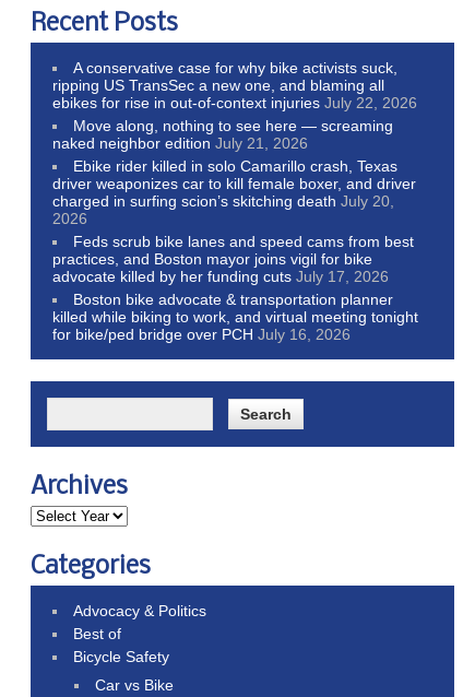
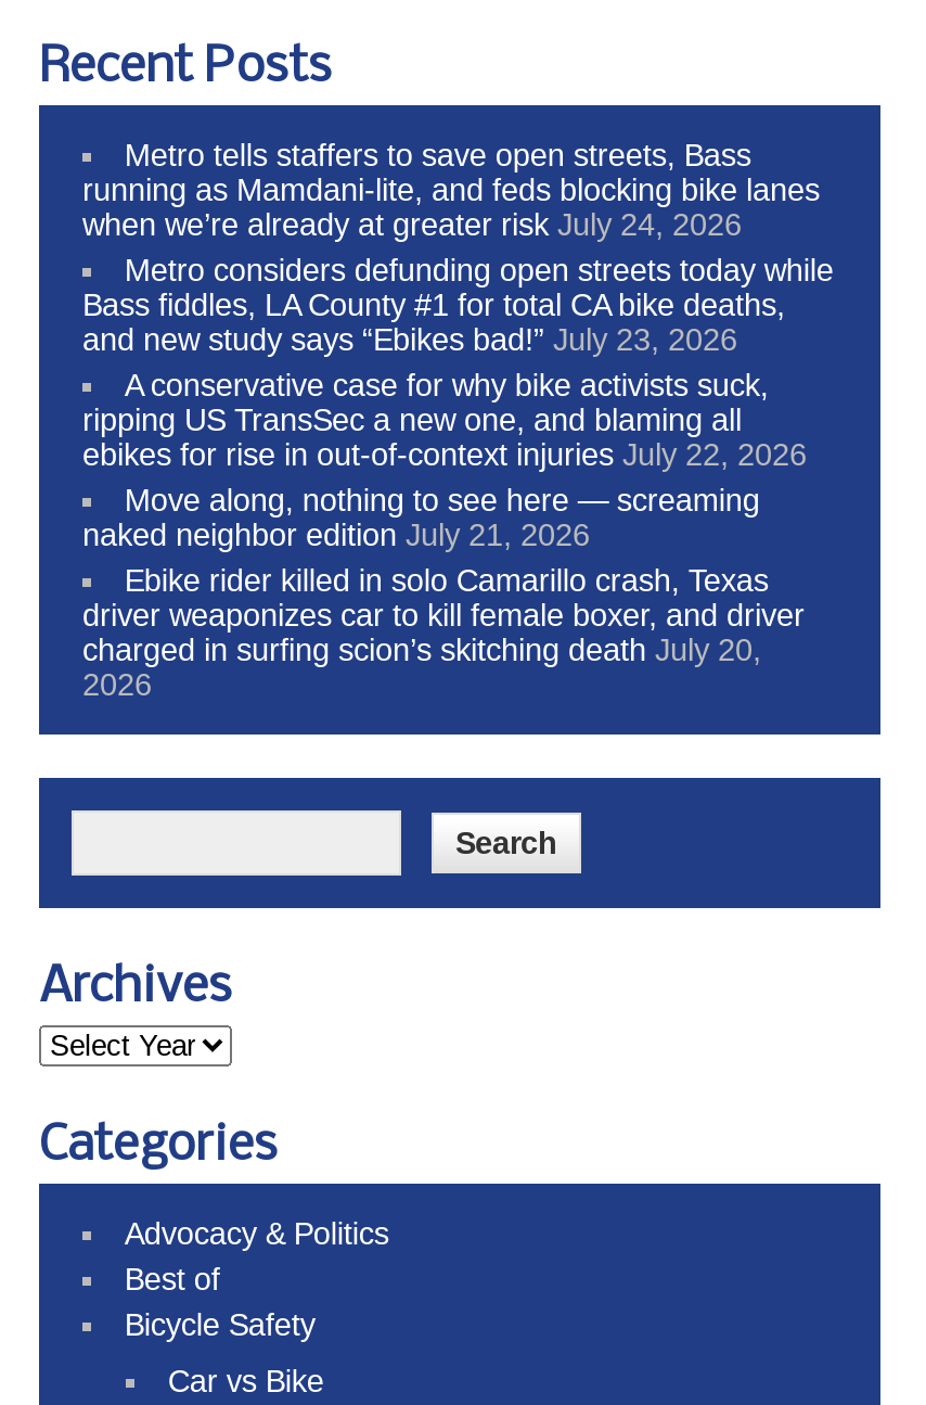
+ Metro tells staffers to save open streets, Bass
+ running as Mamdani-lite, and feds blocking bike lanes
+ when we’re already at greater risk July 24, 2026
+ Metro considers defunding open streets today while
+ Bass fiddles, LA County #1 for total CA bike deaths,
+ and new study says “Ebikes bad!” July 23, 2026

moved down: A conservative case for why bike activists suck, | ripping US TransSec a new one, and blaming all | ebikes for rise in out-of-context injuries July 22, 2026 | ... | charged in surfing scion’s skitching death July 20, | 2026

- Feds scrub bike lanes and speed cams from best
- practices, and Boston mayor joins vigil for bike
- advocate killed by her funding cuts July 17, 2026
- Boston bike advocate & transportation planner
- killed while biking to work, and virtual meeting tonight
- for bike/ped bridge over PCH July 16, 2026
